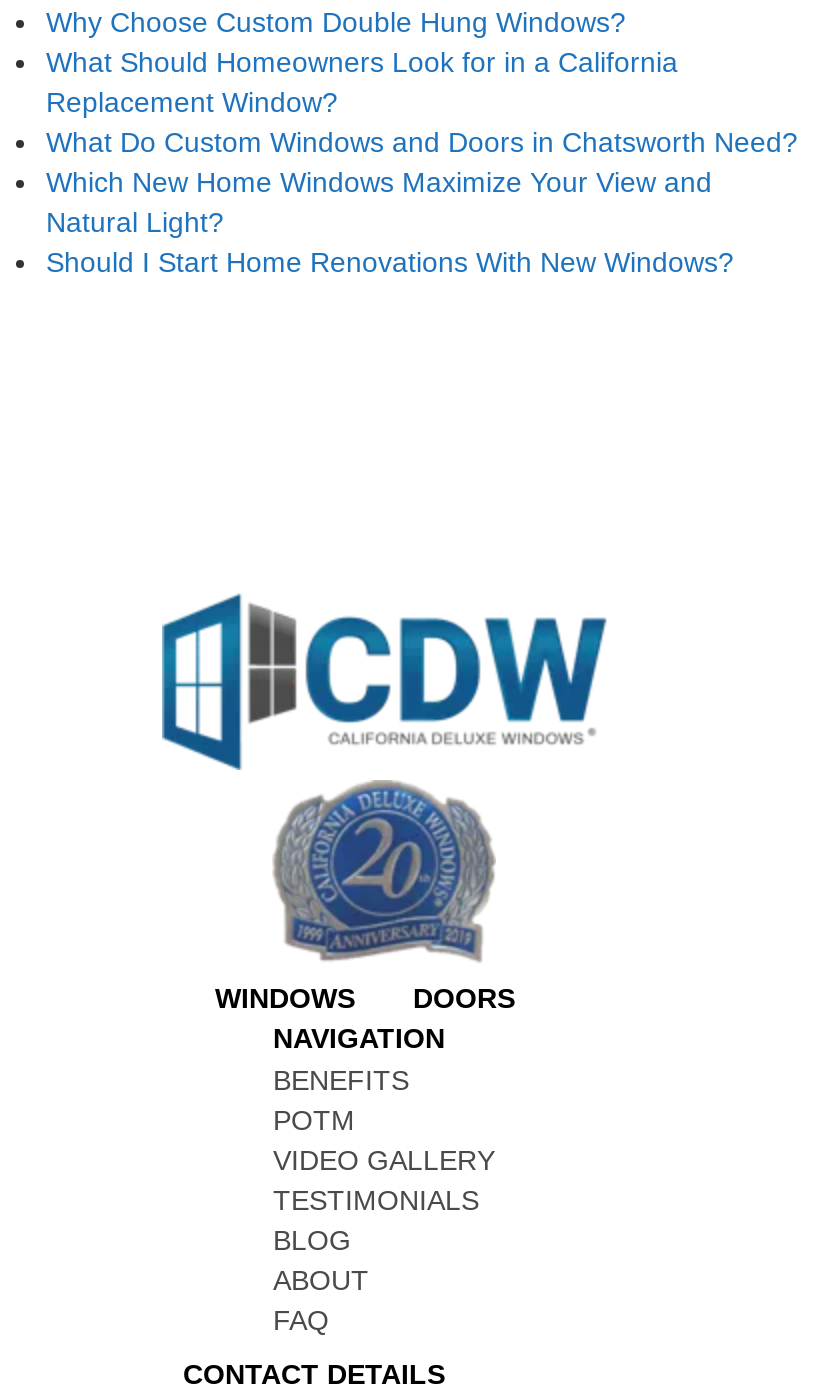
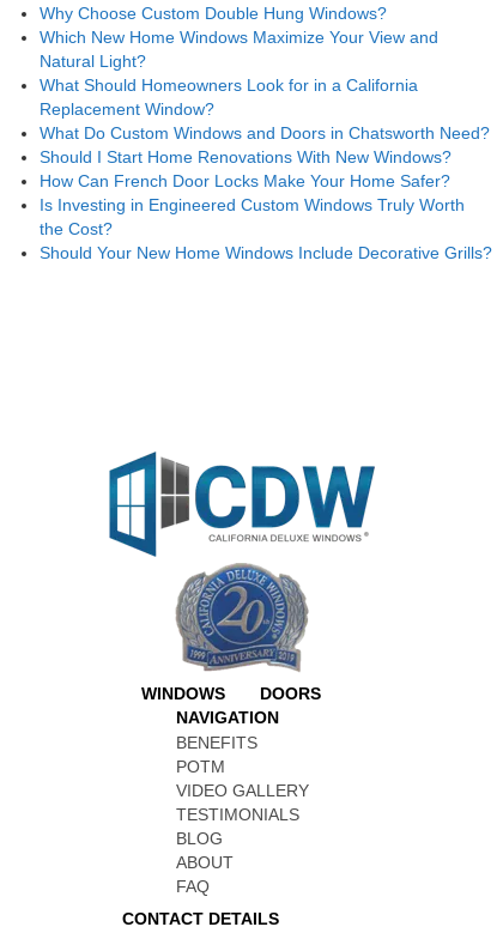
moved up: Which New Home Windows Maximize Your View and | Natural Light?

+ How Can French Door Locks Make Your Home Safer?
+ Is Investing in Engineered Custom Windows Truly Worth
+ the Cost?
+ Should Your New Home Windows Include Decorative Grills?
